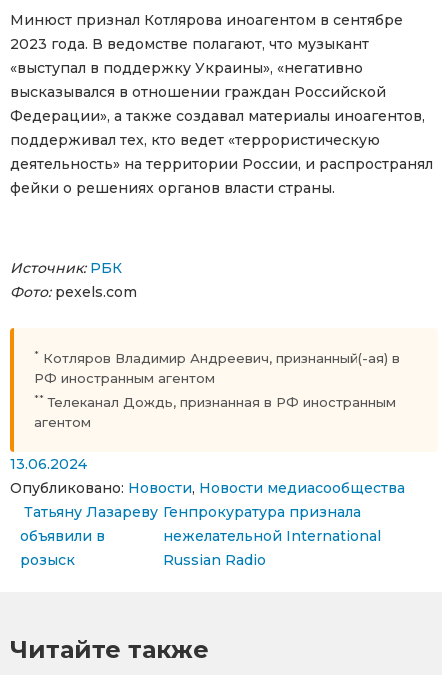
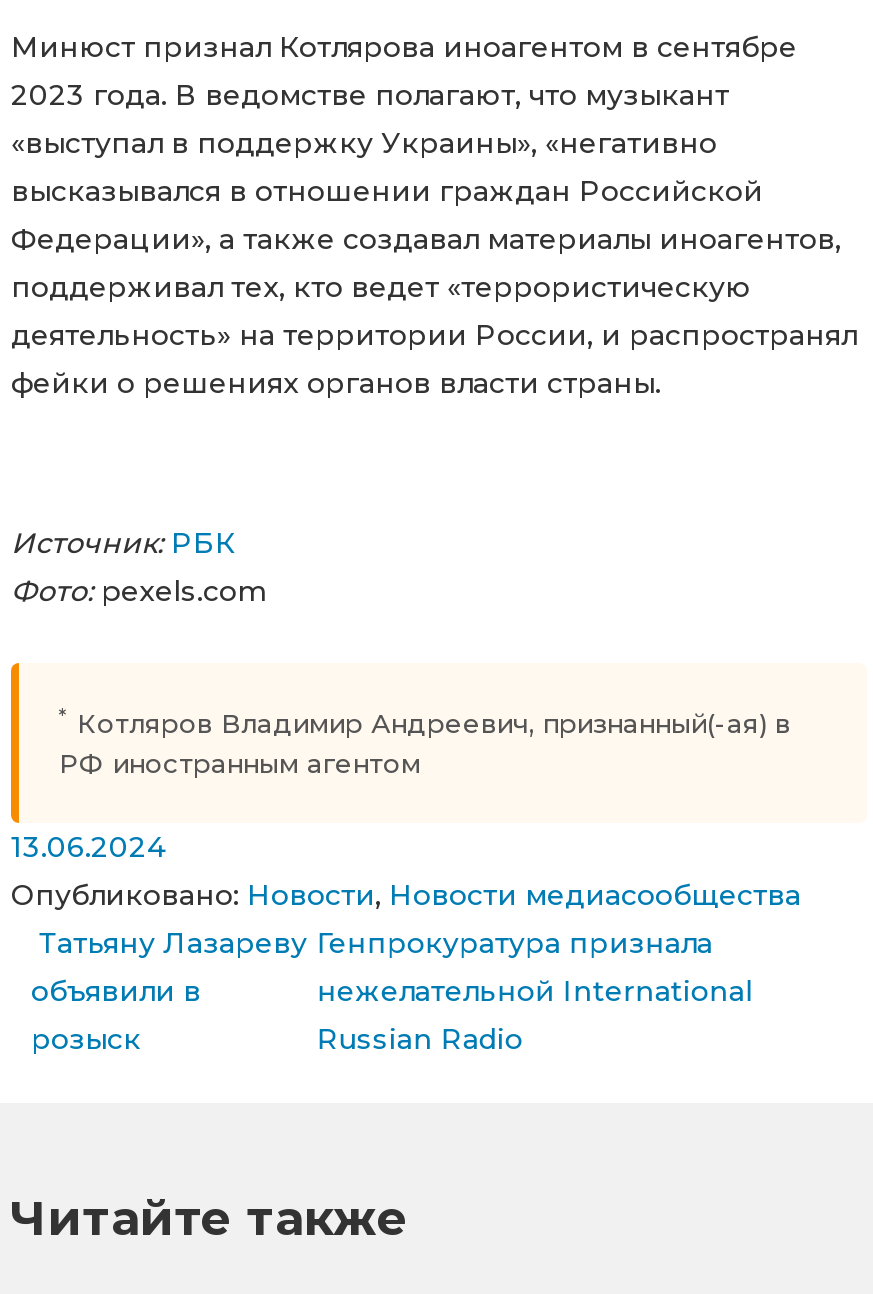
- ** Телеканал Дождь, признанная в РФ иностранным
- агентом
